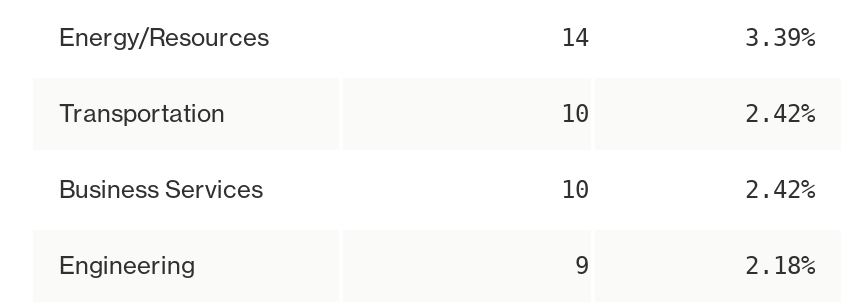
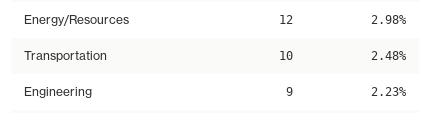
- 14
+ 12

- 3.39%
+ 2.98%

- 2.42%
- Business Services
- 10
- 2.42%
+ 2.48%

- 2.18%
+ 2.23%
